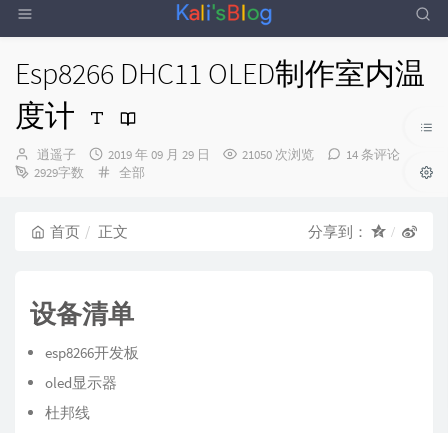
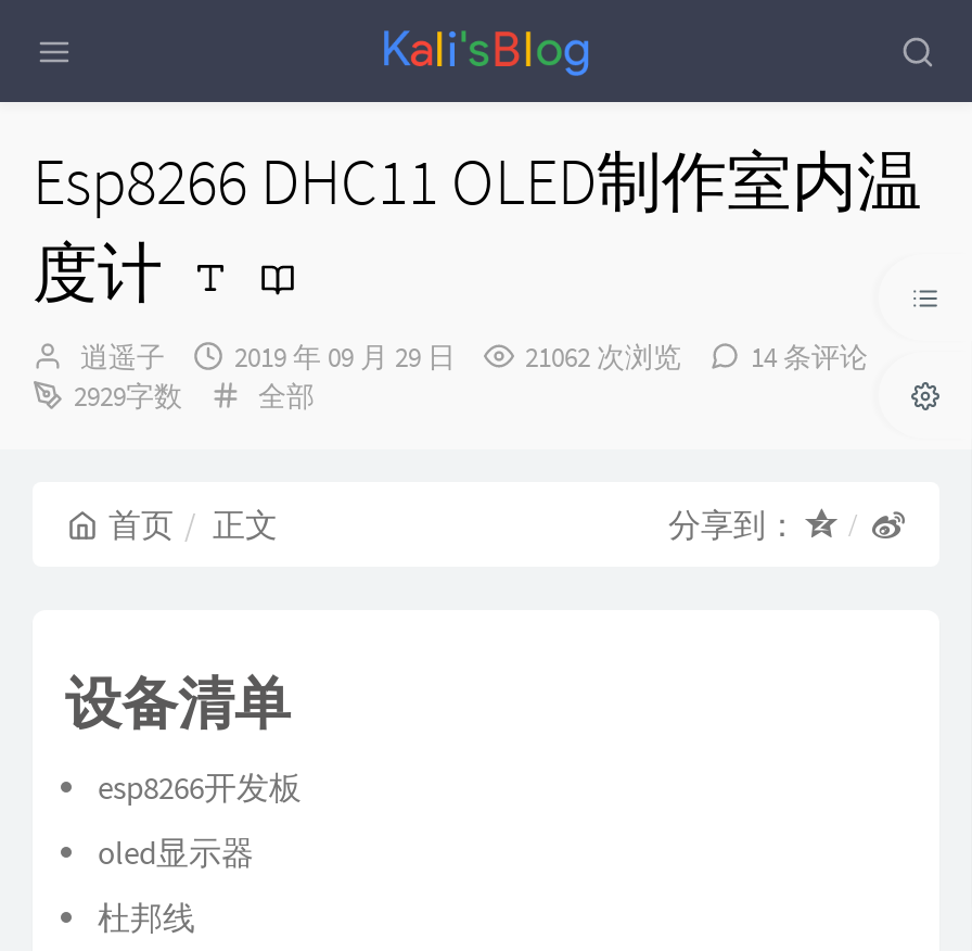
- 21050 次浏览
+ 21062 次浏览
